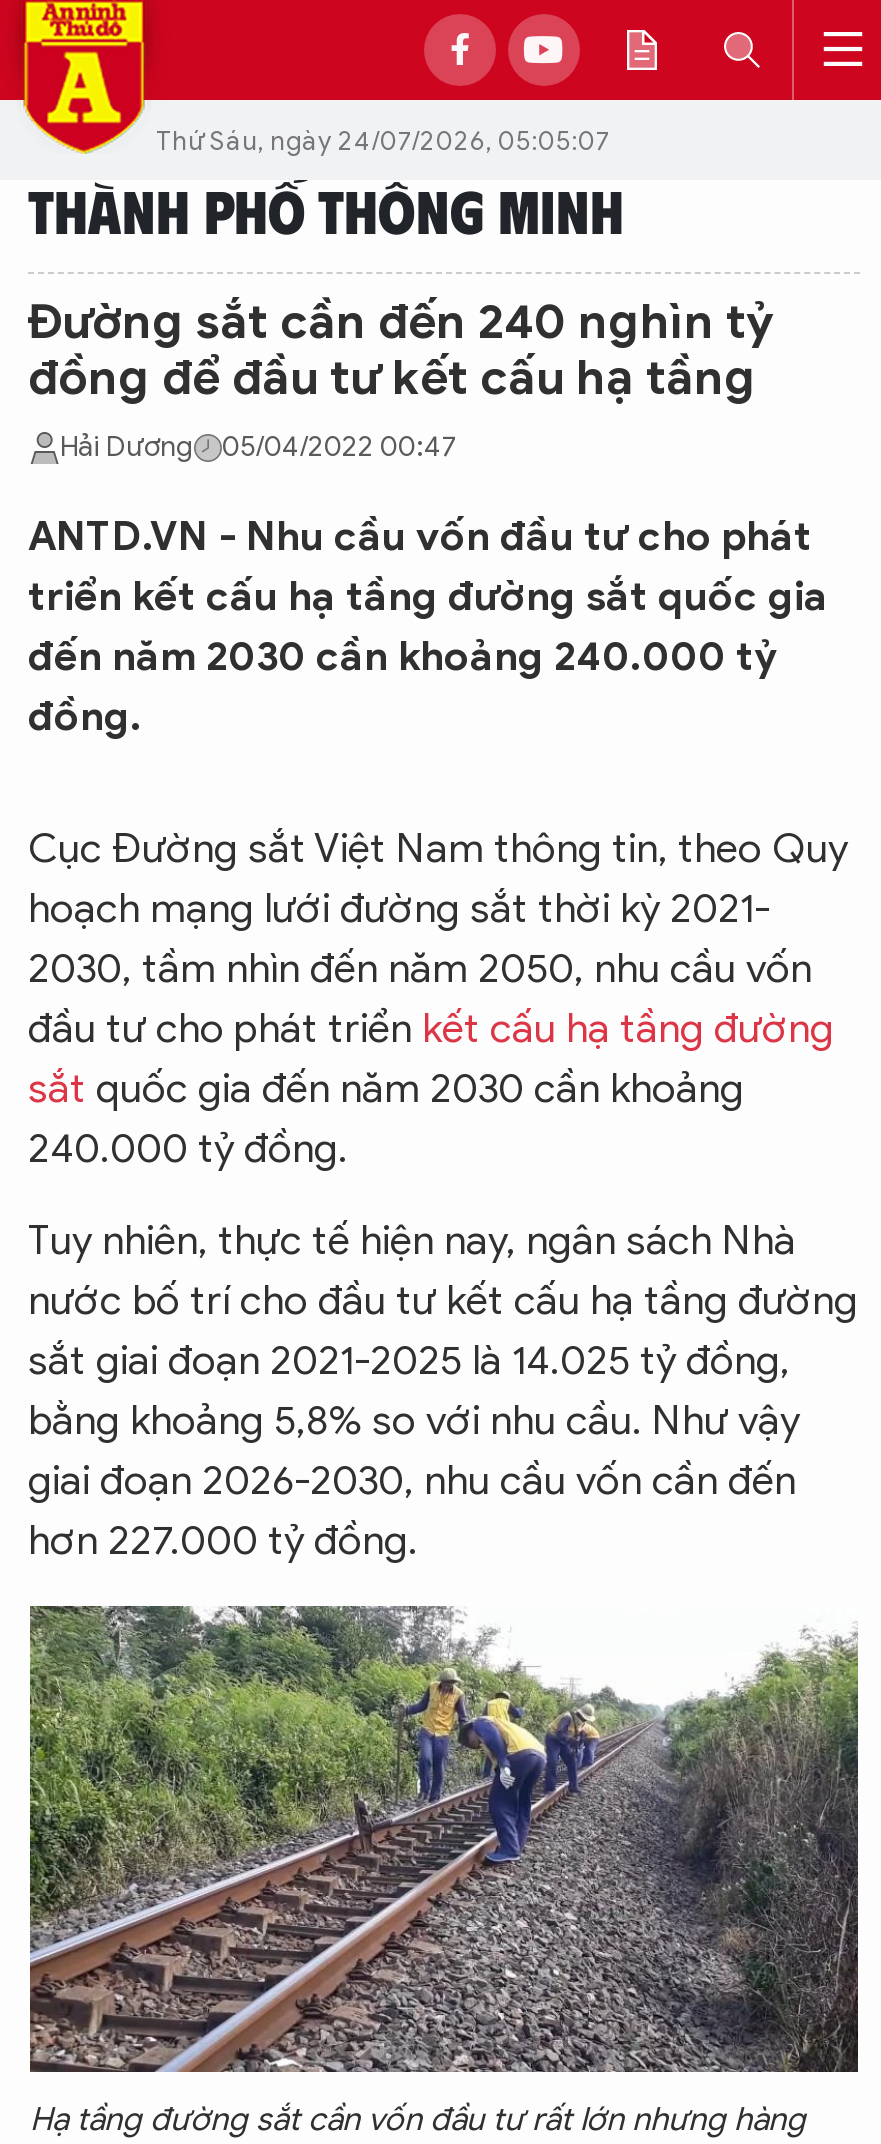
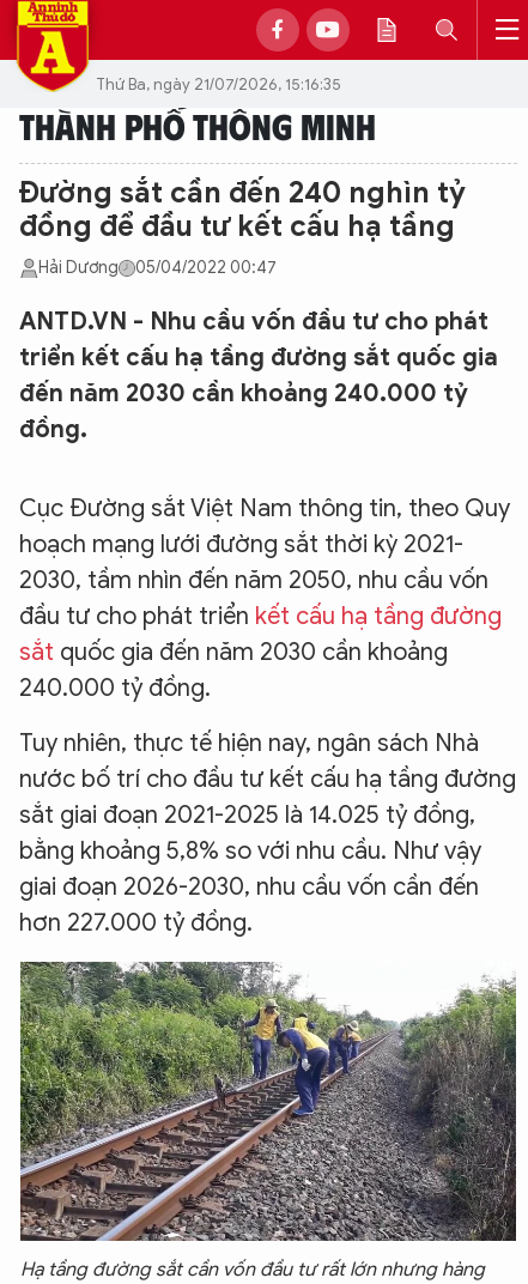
- Thứ Sáu, ngày 24/07/2026, 05:05:07
+ Thứ Ba, ngày 21/07/2026, 15:16:35
